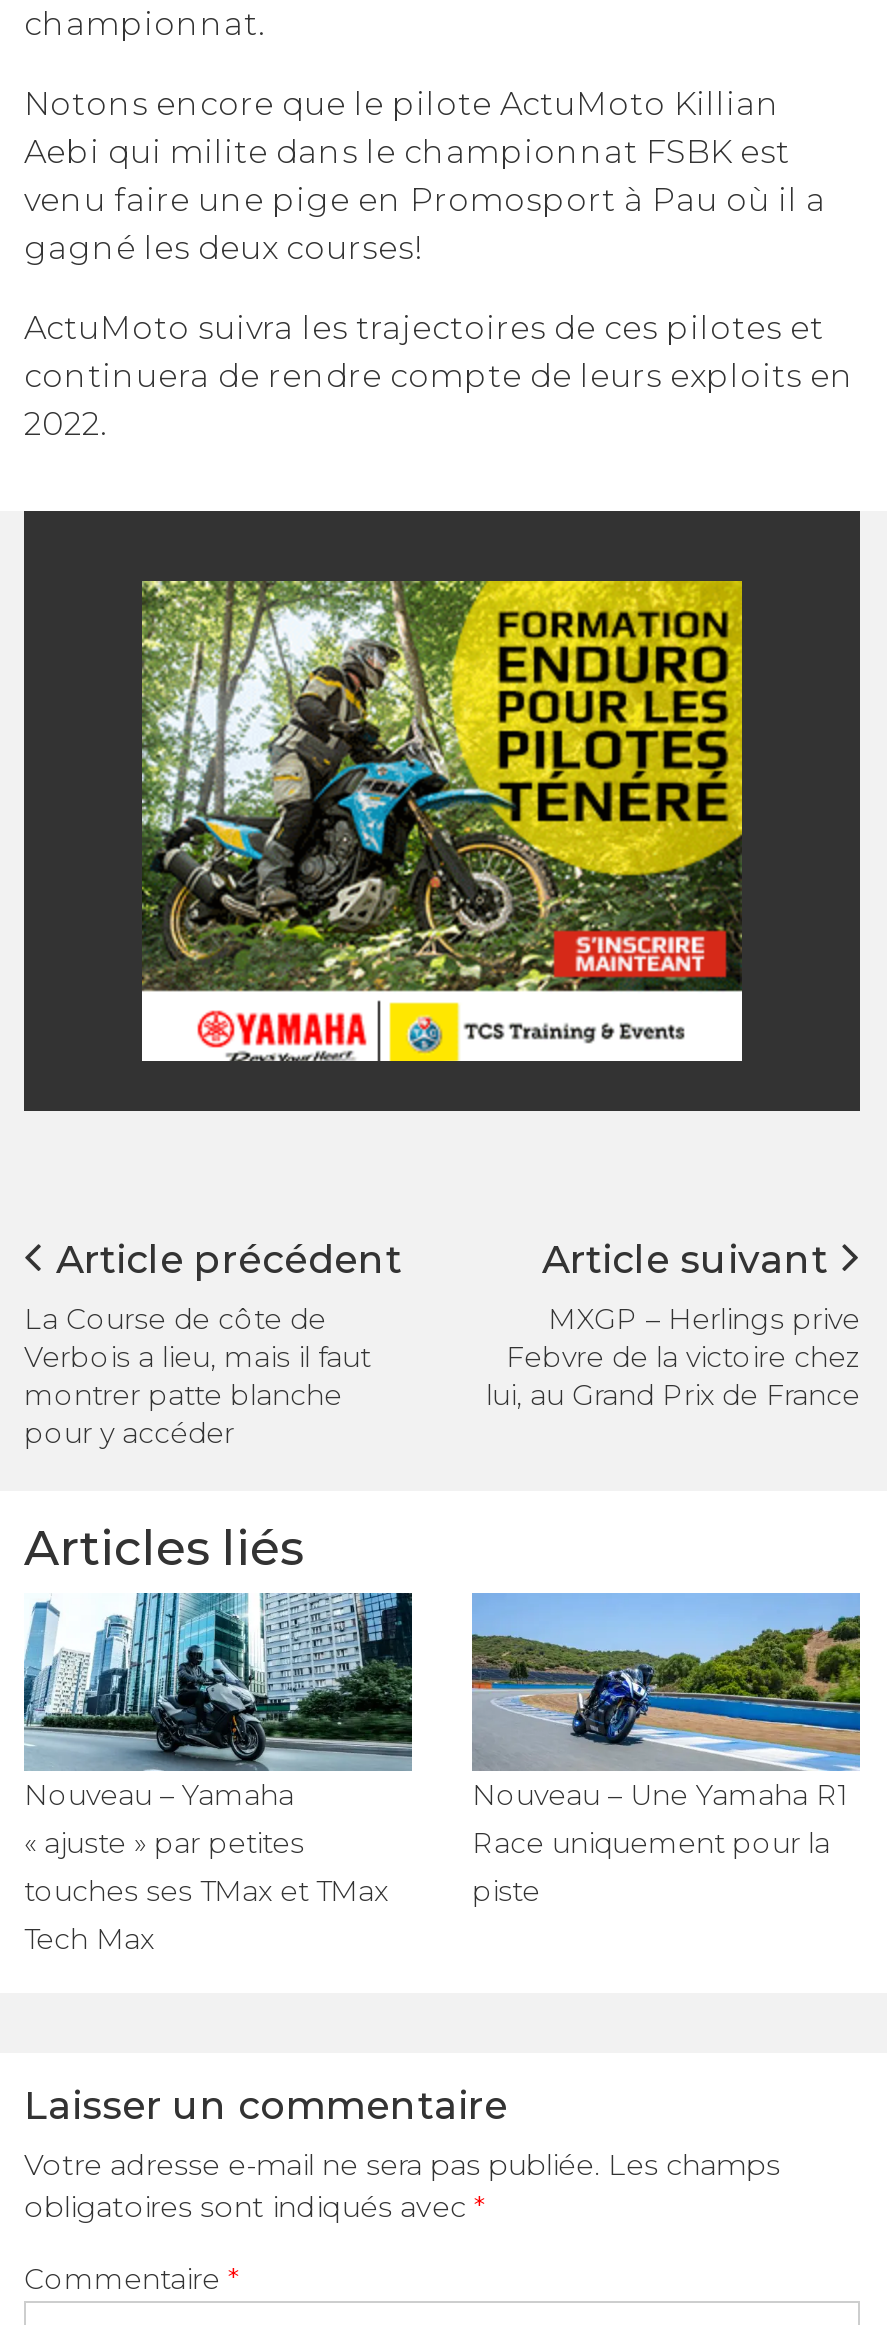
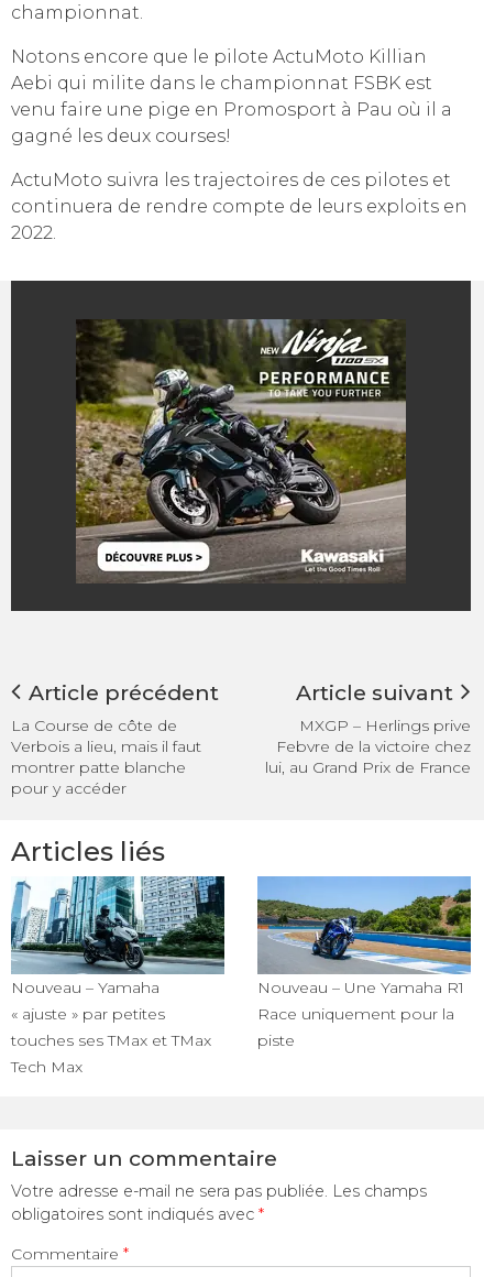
- [image]
+ [image]
